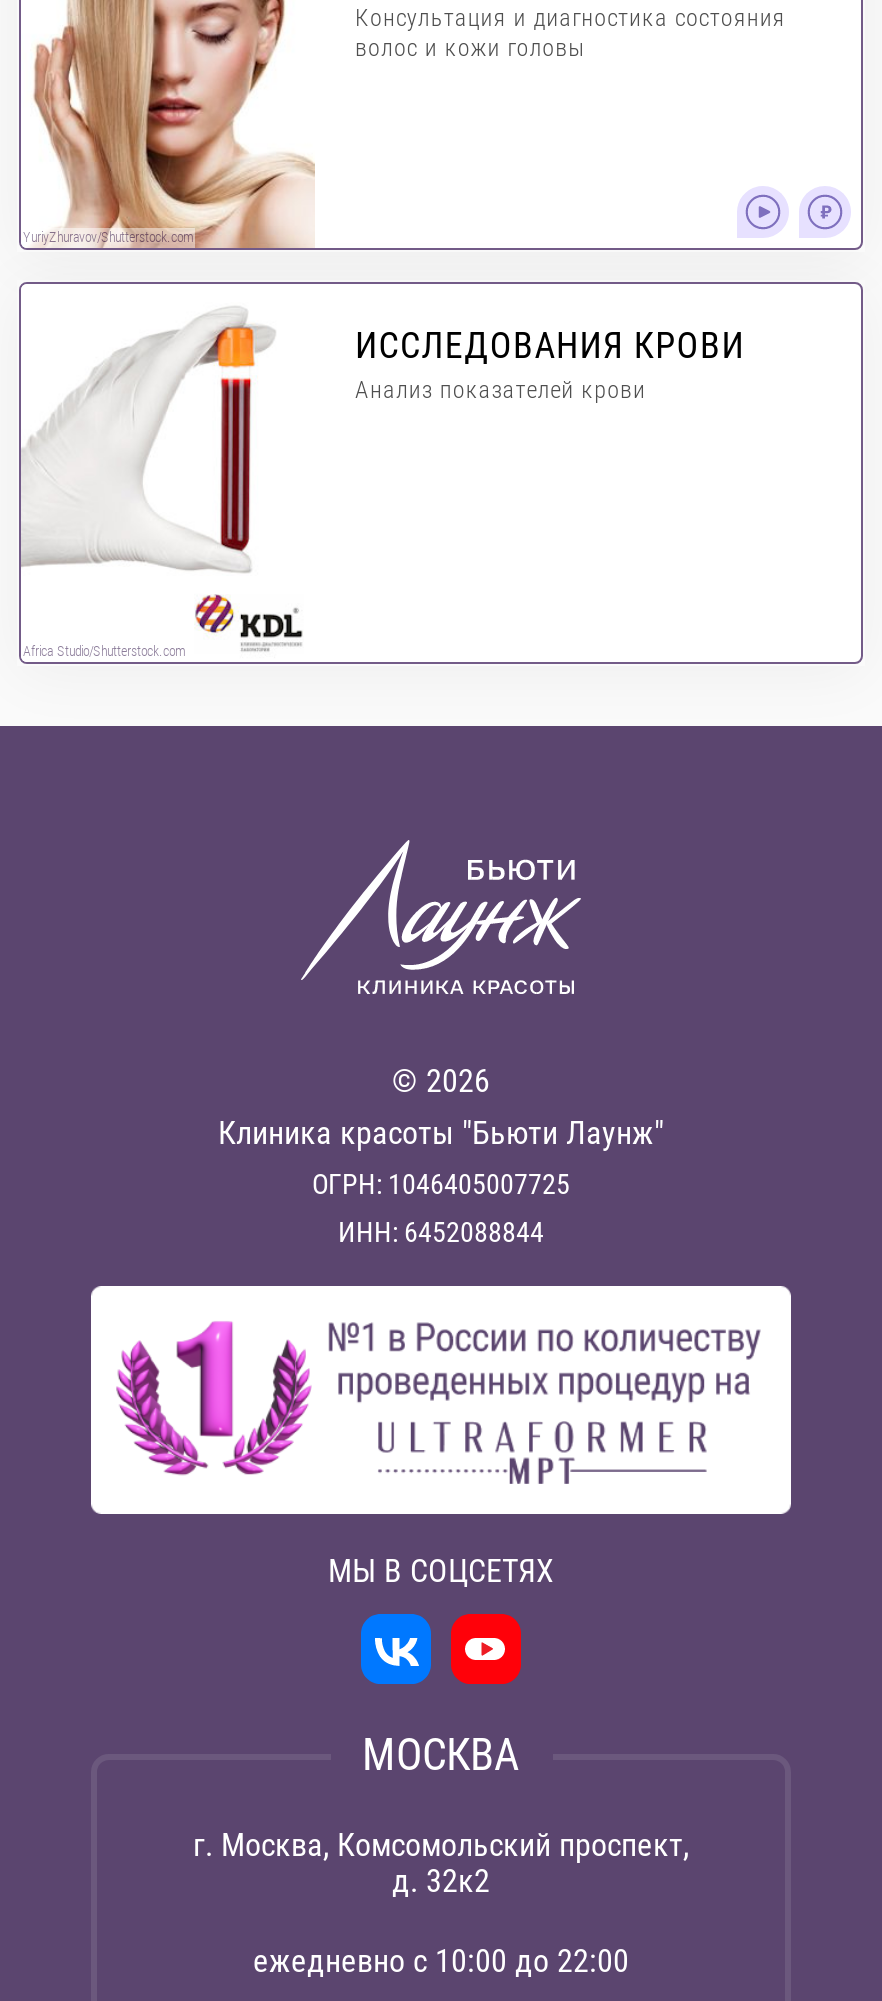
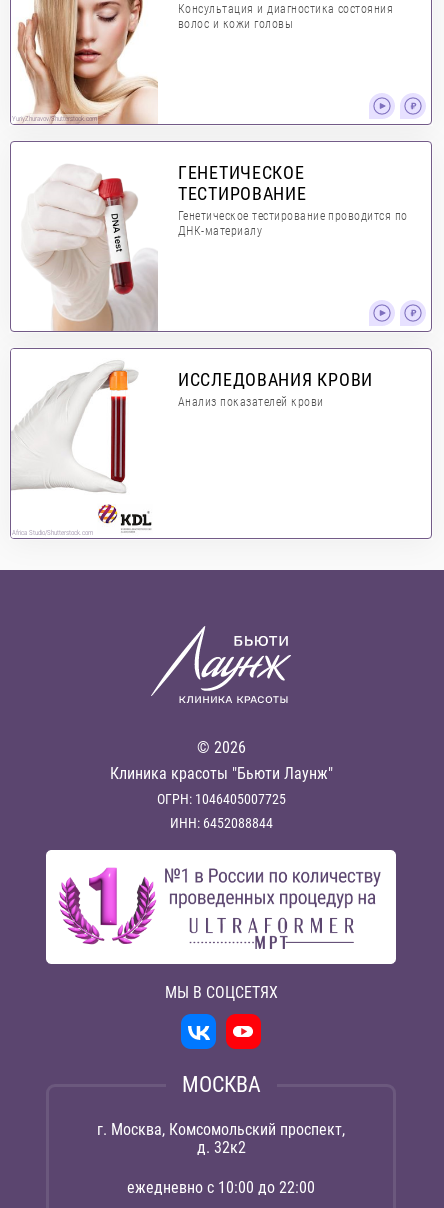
+ [image]
+ ГЕНЕТИЧЕСКОЕ
+ ТЕСТИРОВАНИЕ
+ Генетическое тестирование проводится по
+ ДНК-материалу
